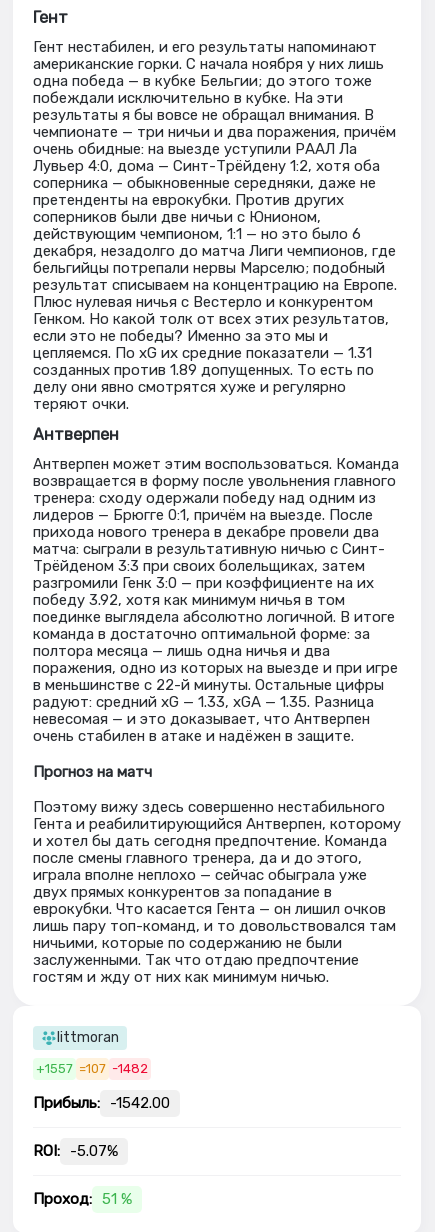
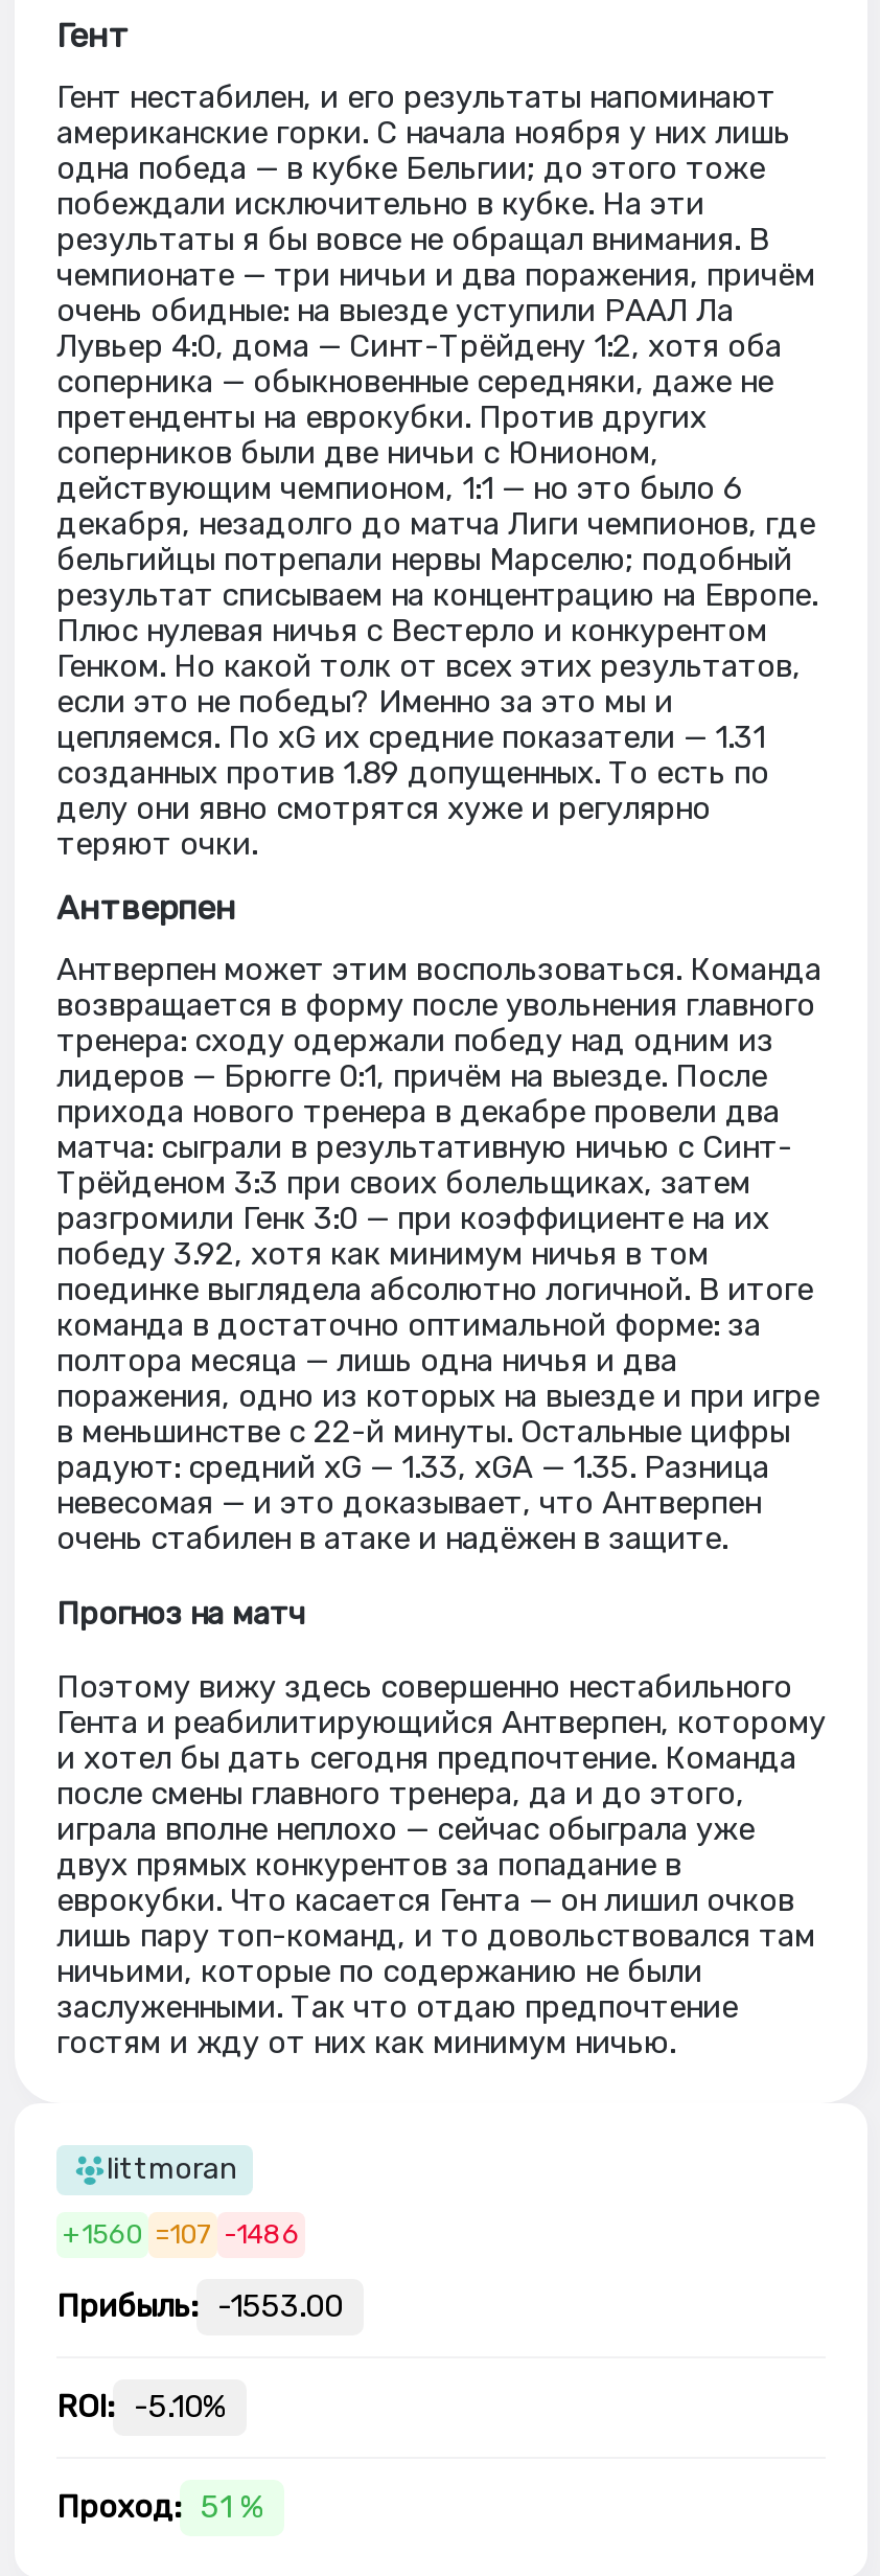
- +1557 =107 -1482
+ +1560 =107 -1486

- Прибыль: -1542.00
+ Прибыль: -1553.00

- ROI: -5.07%
+ ROI: -5.10%
